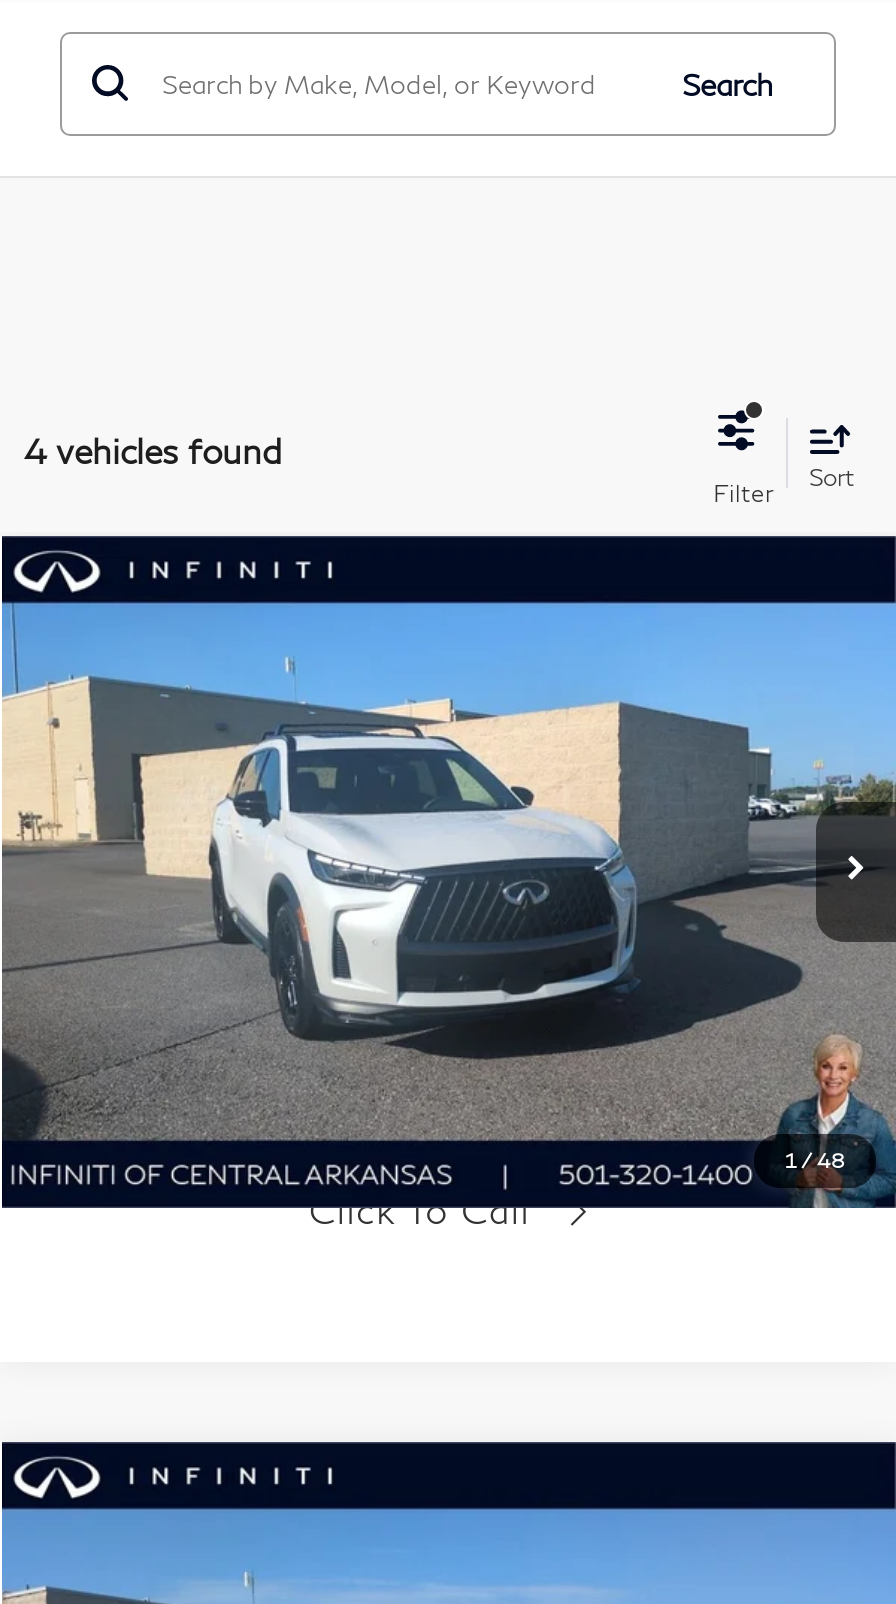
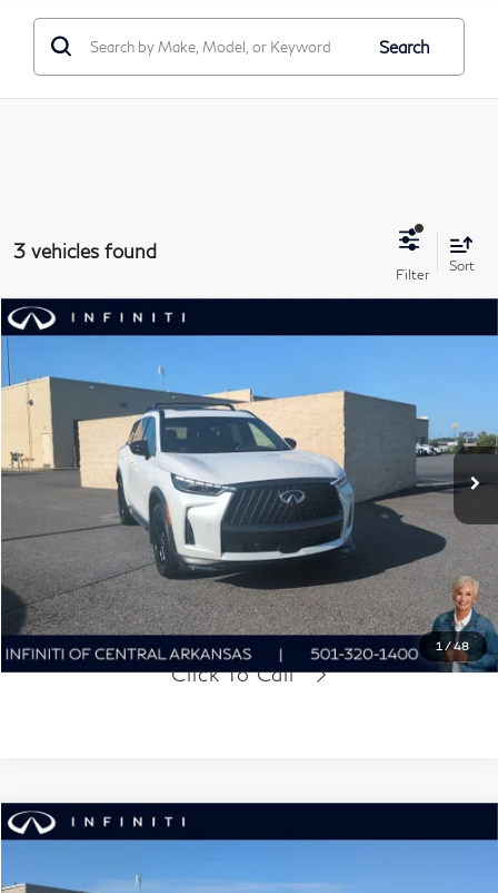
- 4 vehicles found
+ 3 vehicles found
